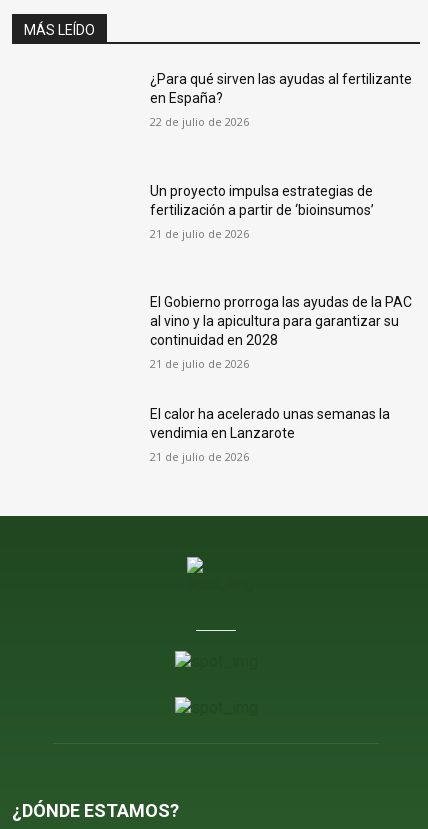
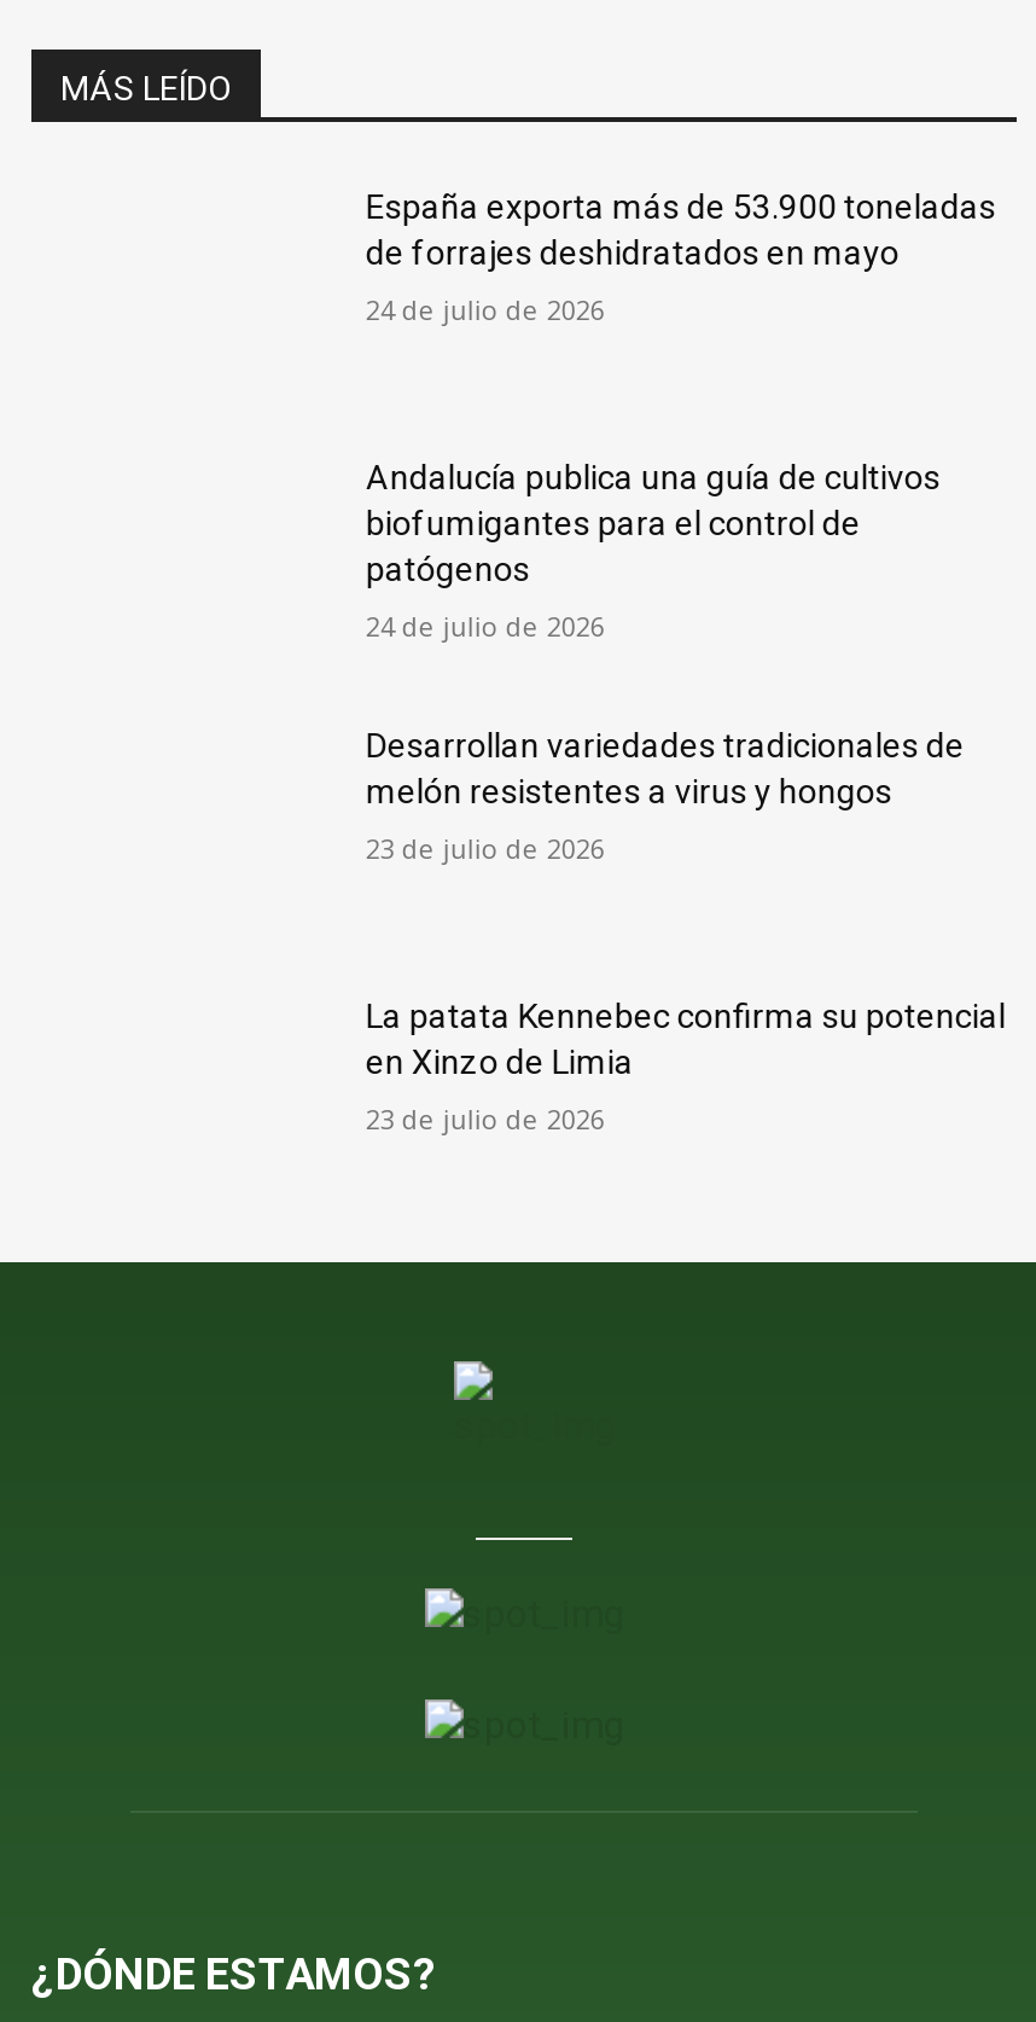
- ¿Para qué sirven las ayudas al fertilizante
- en España?
+ España exporta más de 53.900 toneladas
+ de forrajes deshidratados en mayo

- 22 de julio de 2026
+ 24 de julio de 2026

- Un proyecto impulsa estrategias de
- fertilización a partir de ‘bioinsumos’
+ Andalucía publica una guía de cultivos
+ biofumigantes para el control de
+ patógenos

- 21 de julio de 2026
+ 24 de julio de 2026

- El Gobierno prorroga las ayudas de la PAC
- al vino y la apicultura para garantizar su
- continuidad en 2028
+ Desarrollan variedades tradicionales de
+ melón resistentes a virus y hongos

- 21 de julio de 2026
+ 23 de julio de 2026

- El calor ha acelerado unas semanas la
- vendimia en Lanzarote
+ La patata Kennebec confirma su potencial
+ en Xinzo de Limia

- 21 de julio de 2026
+ 23 de julio de 2026
